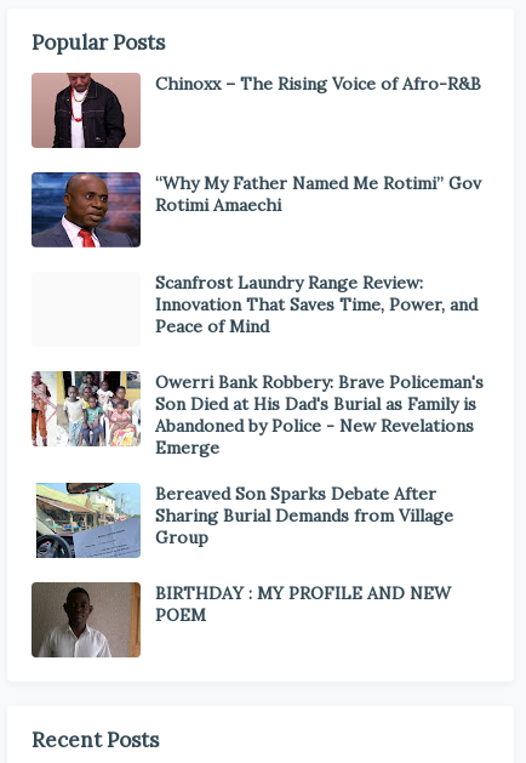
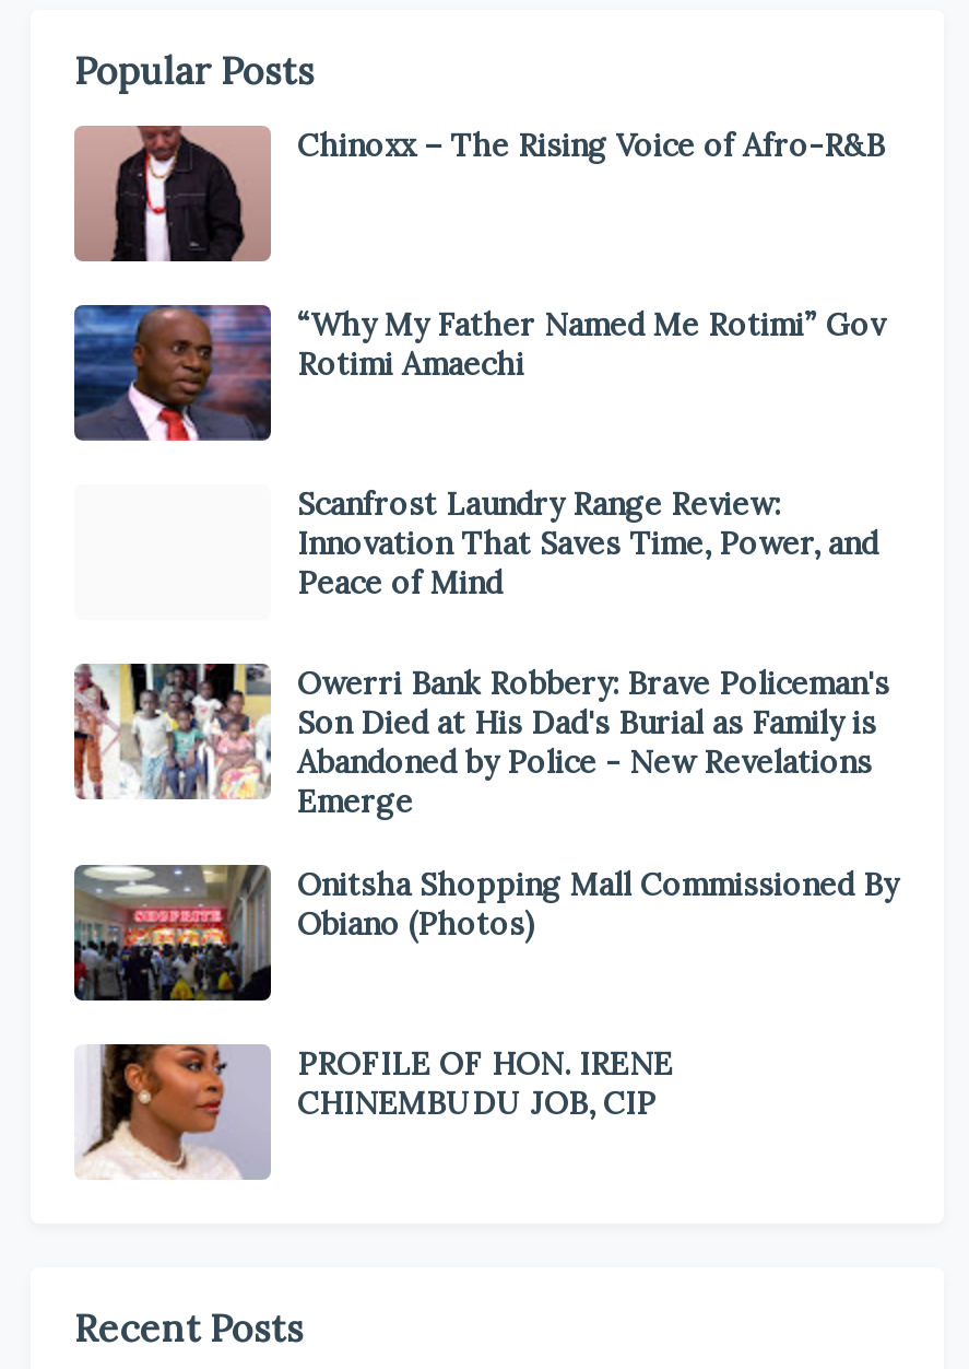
- [image]
- Bereaved Son Sparks Debate After
- Sharing Burial Demands from Village
- Group
+ [image]
+ Onitsha Shopping Mall Commissioned By
+ Obiano (Photos)

- [image]
- BIRTHDAY : MY PROFILE AND NEW
- POEM
+ [image]
+ PROFILE OF HON. IRENE
+ CHINEMBUDU JOB, CIP
